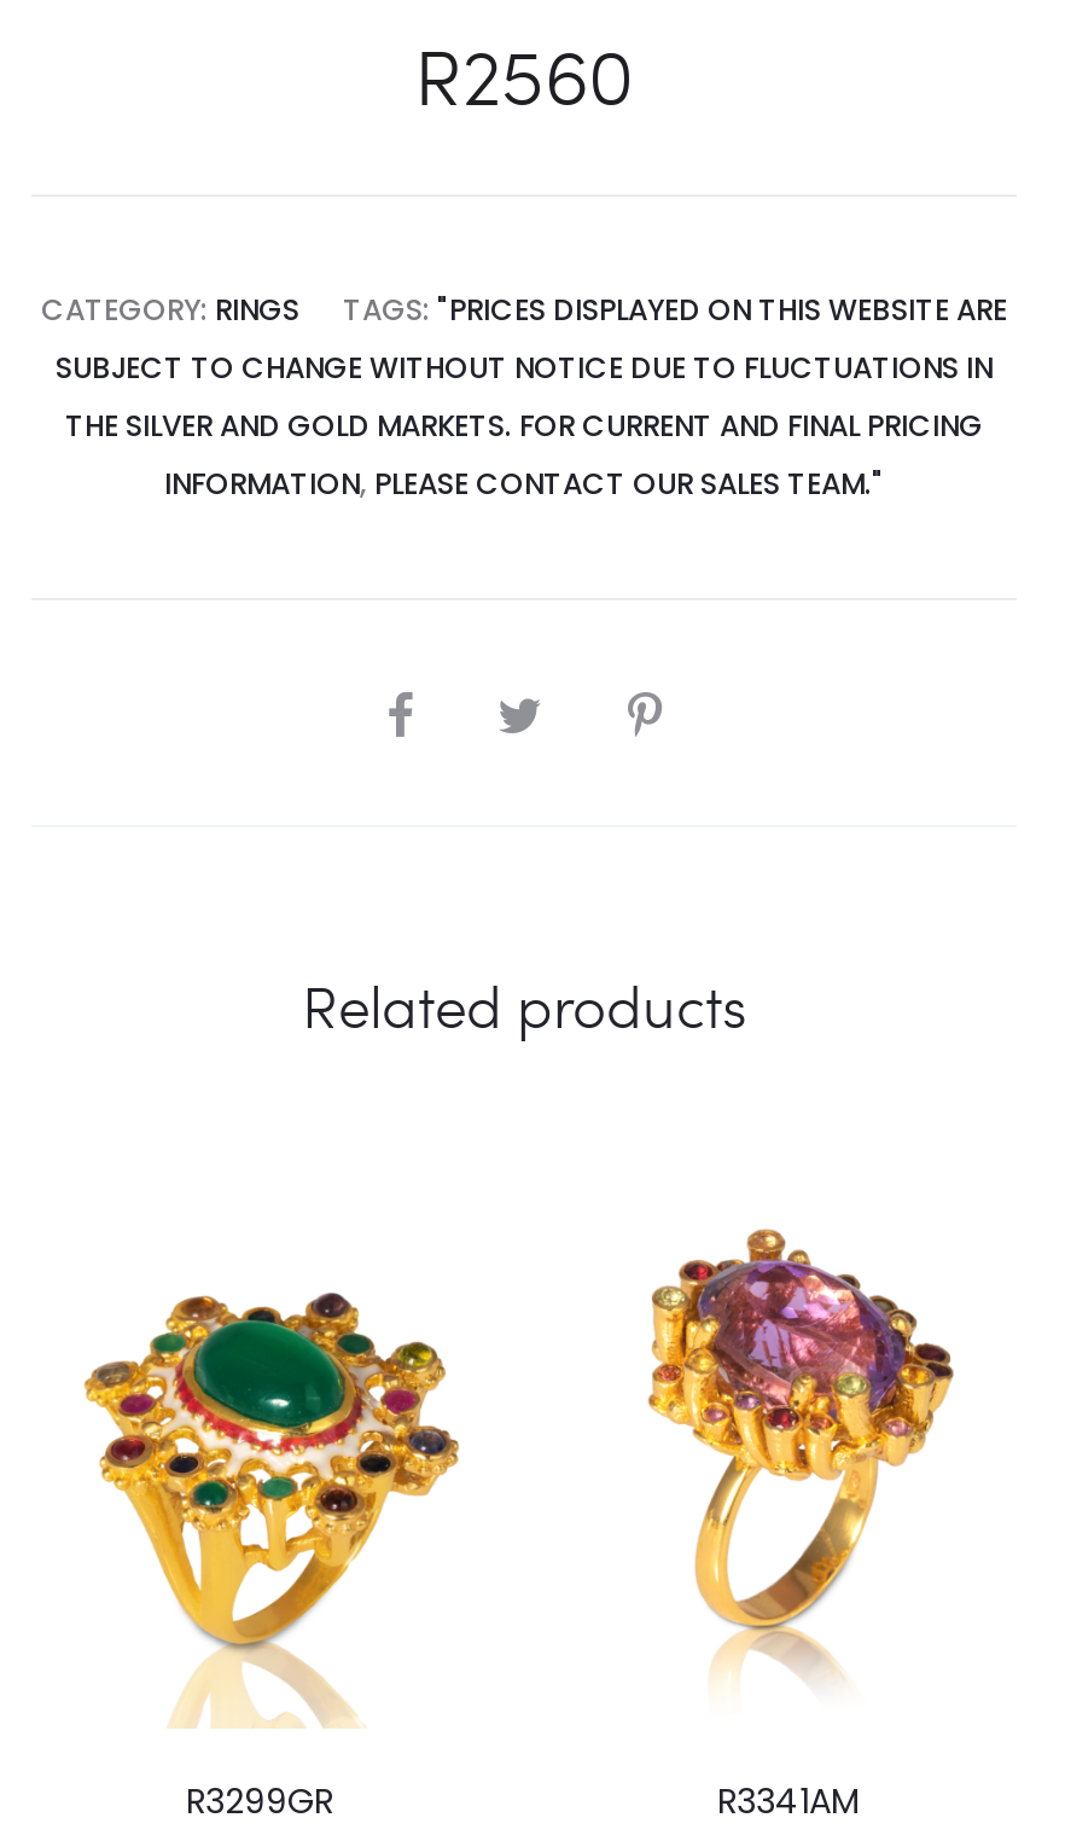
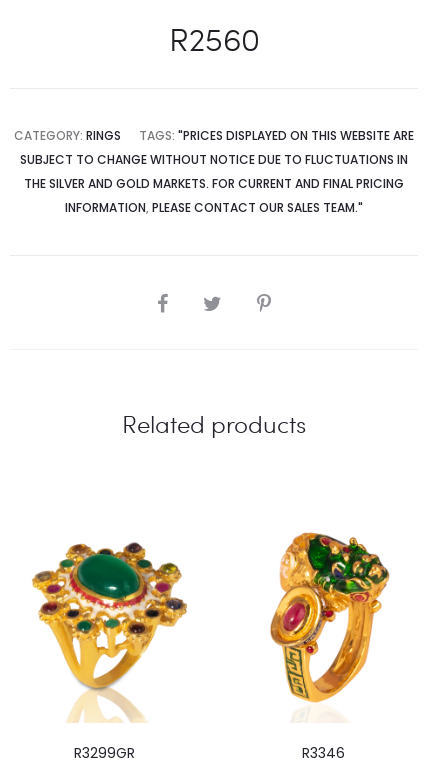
- [image]
- R3341AM
+ [image]
+ R3346
